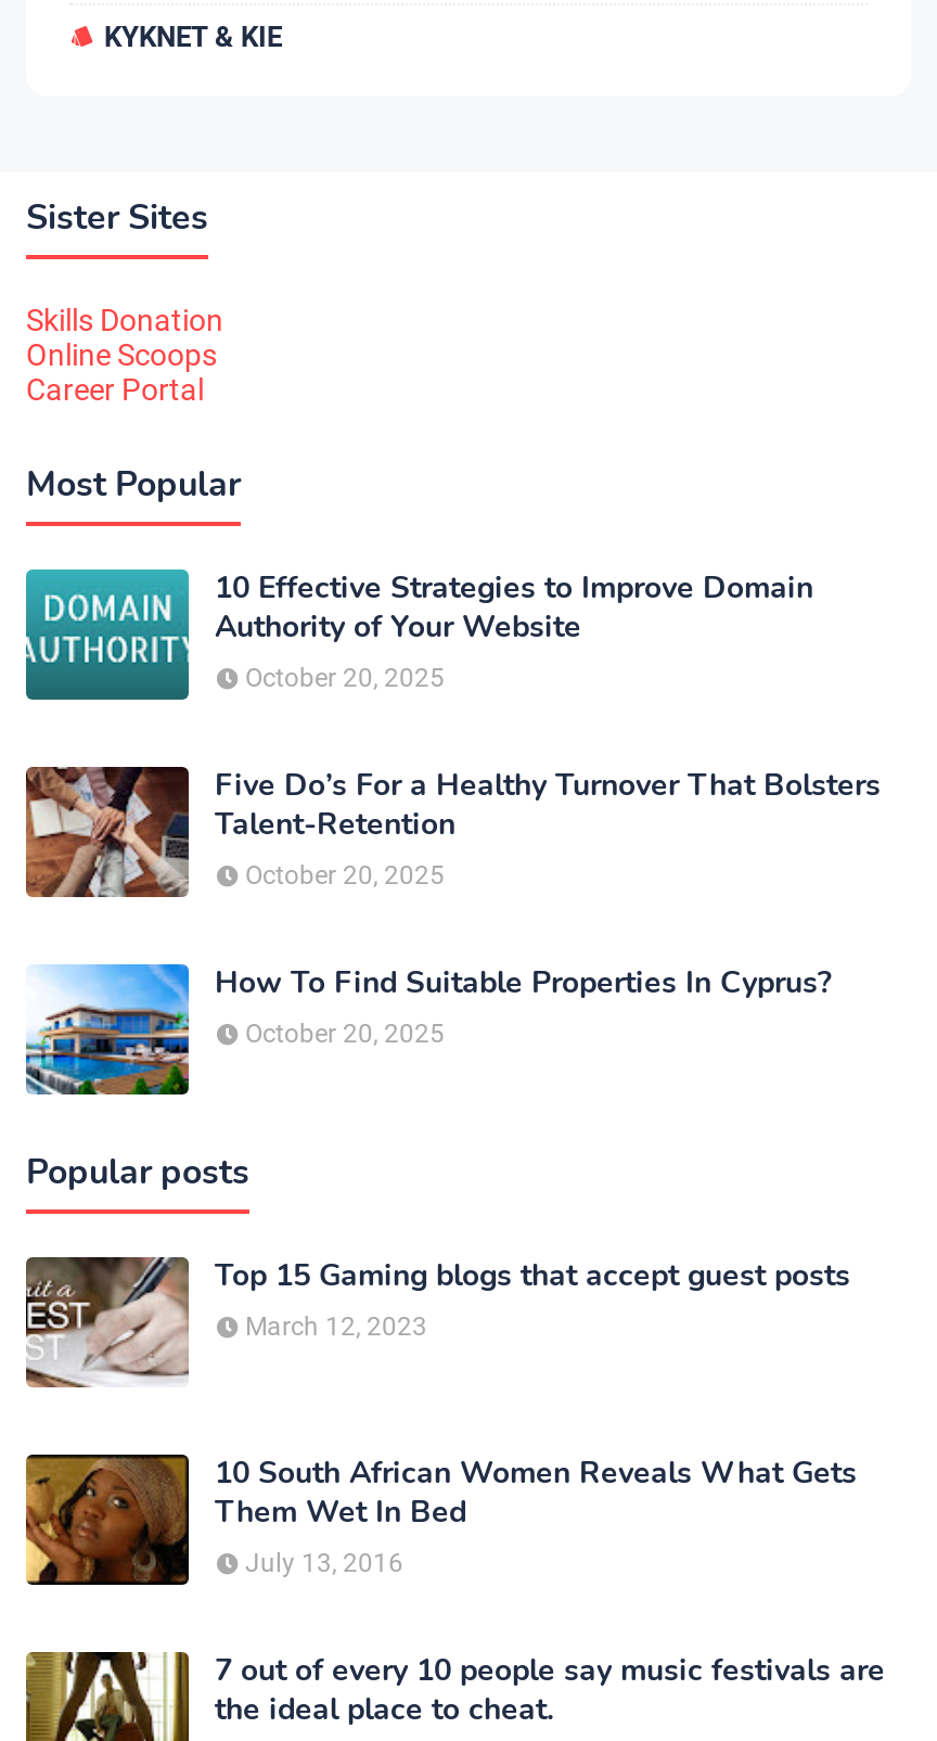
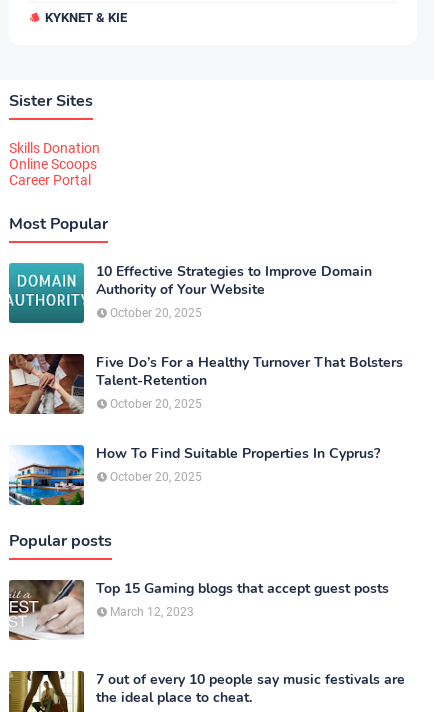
- [image]
- 10 South African Women Reveals What Gets
- Them Wet In Bed
- July 13, 2016
